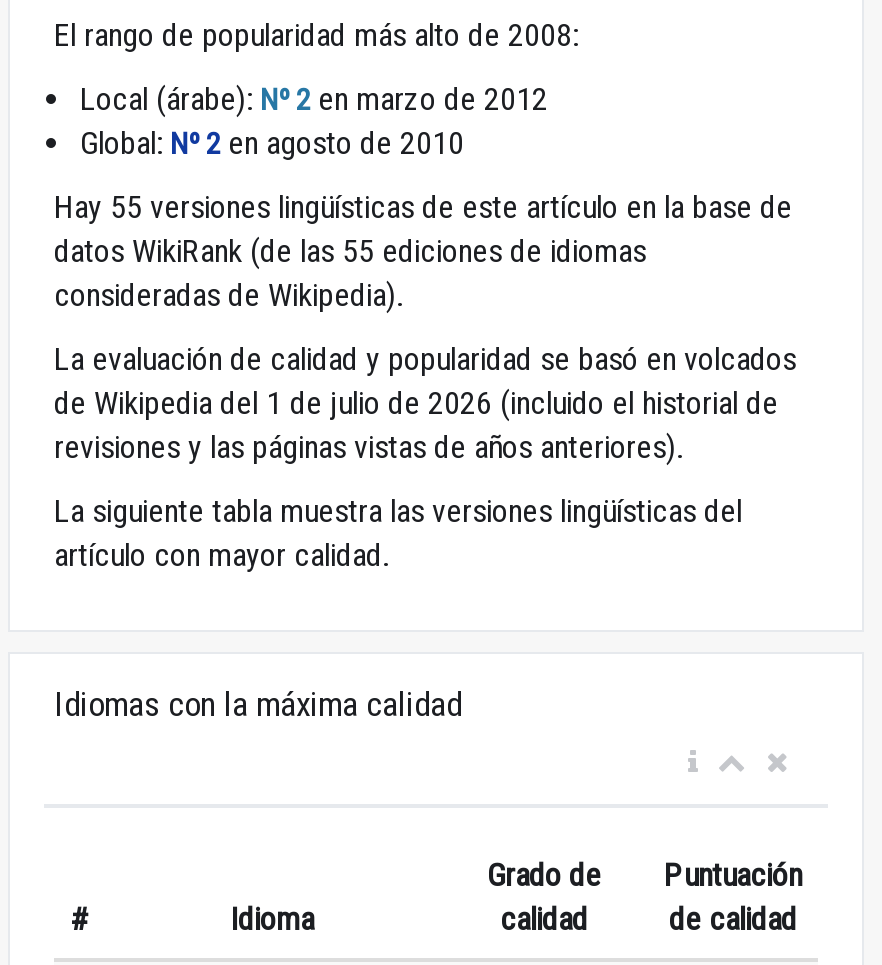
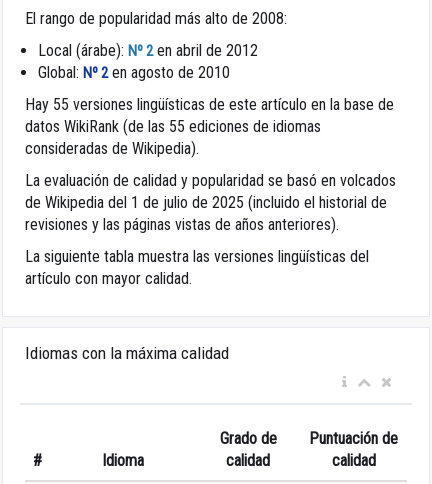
- Local (árabe): Nº 2 en marzo de 2012
+ Local (árabe): Nº 2 en abril de 2012

- de Wikipedia del 1 de julio de 2026 (incluido el historial de
+ de Wikipedia del 1 de julio de 2025 (incluido el historial de
